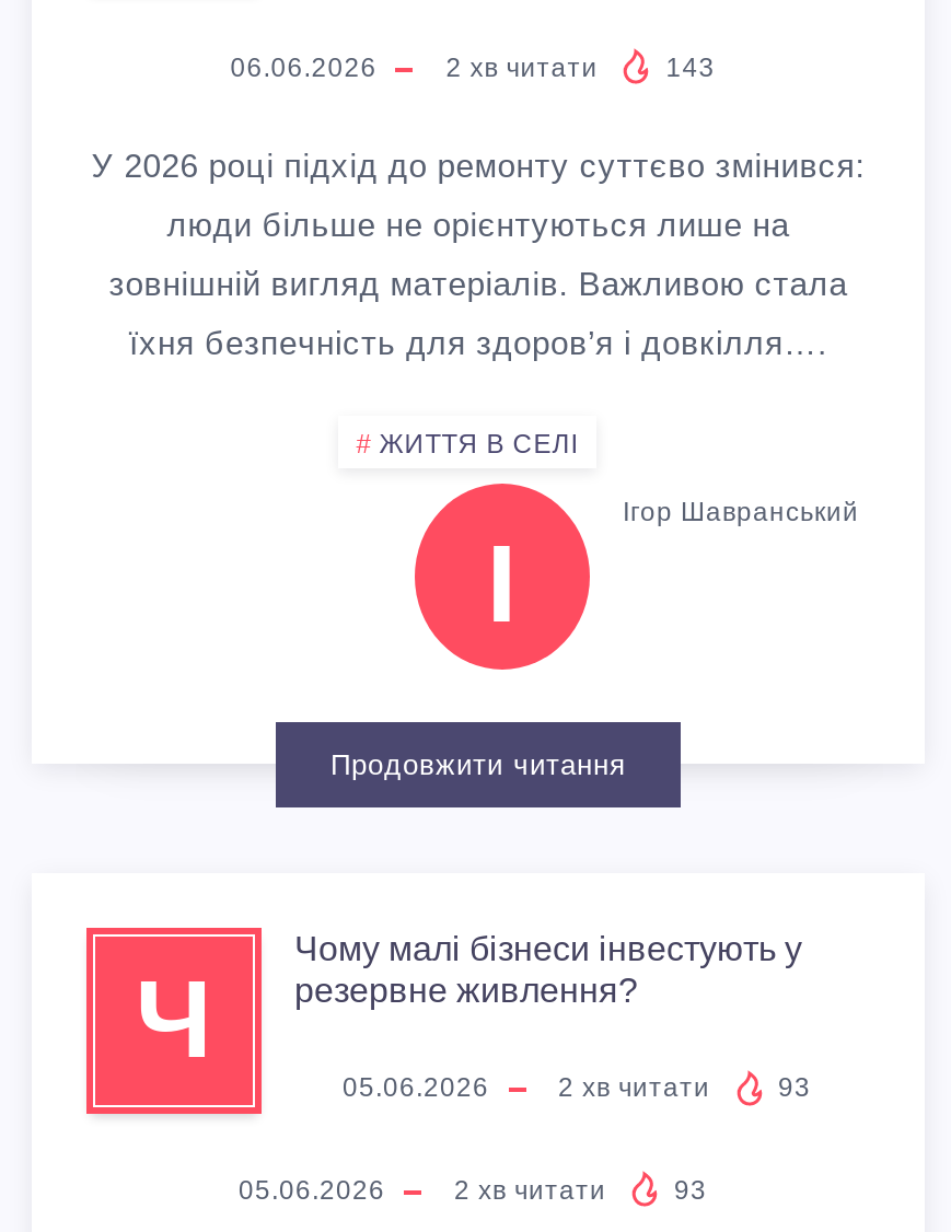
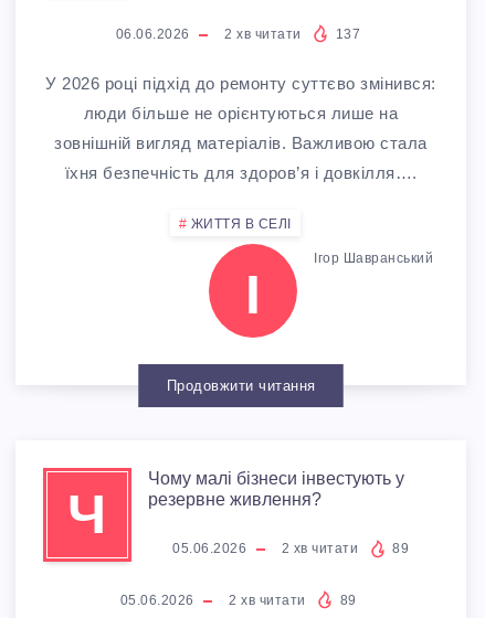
- 2 хв читати 143
+ 2 хв читати 137

- 2 хв читати 93
+ 2 хв читати 89

- 2 хв читати 93
+ 2 хв читати 89
